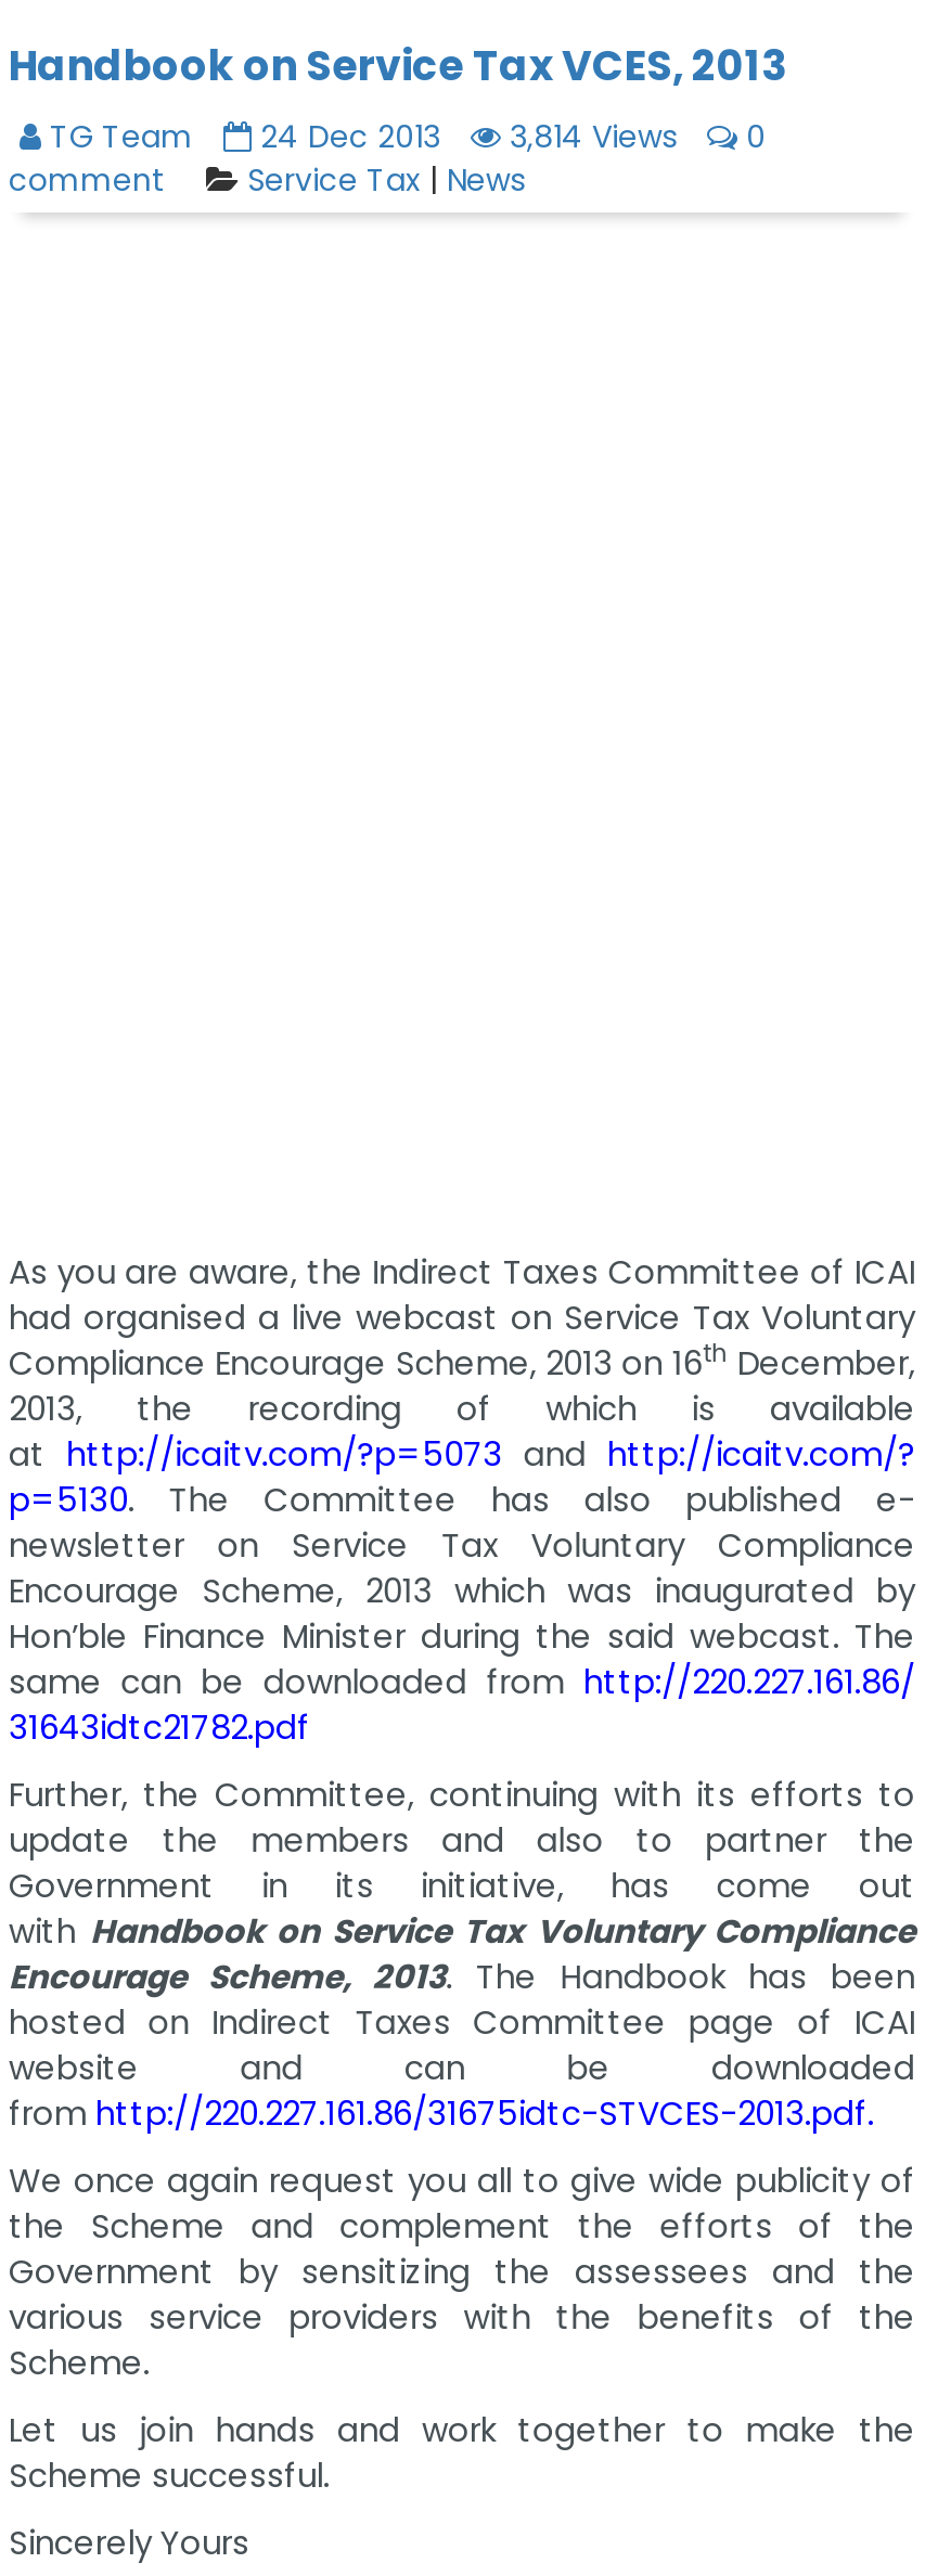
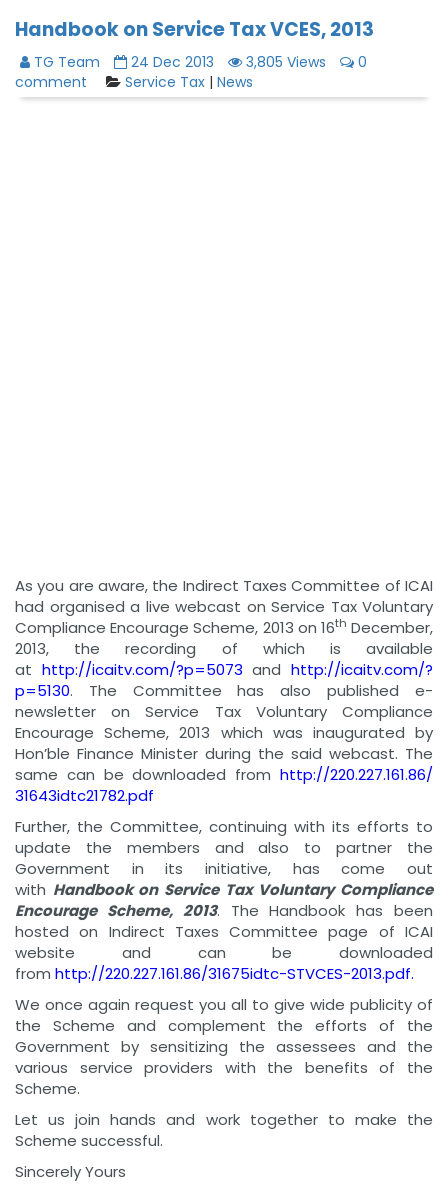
- TG Team 24 Dec 2013 3,814 Views 0
+ TG Team 24 Dec 2013 3,805 Views 0
